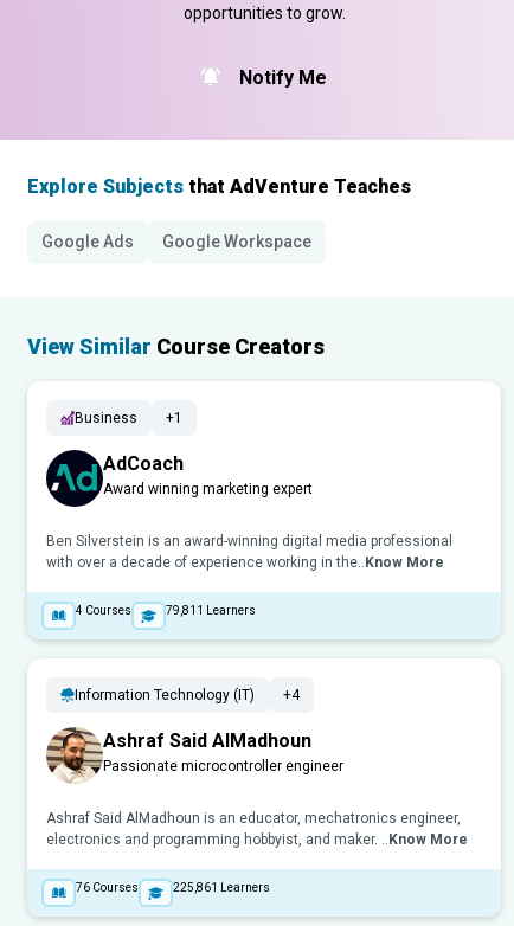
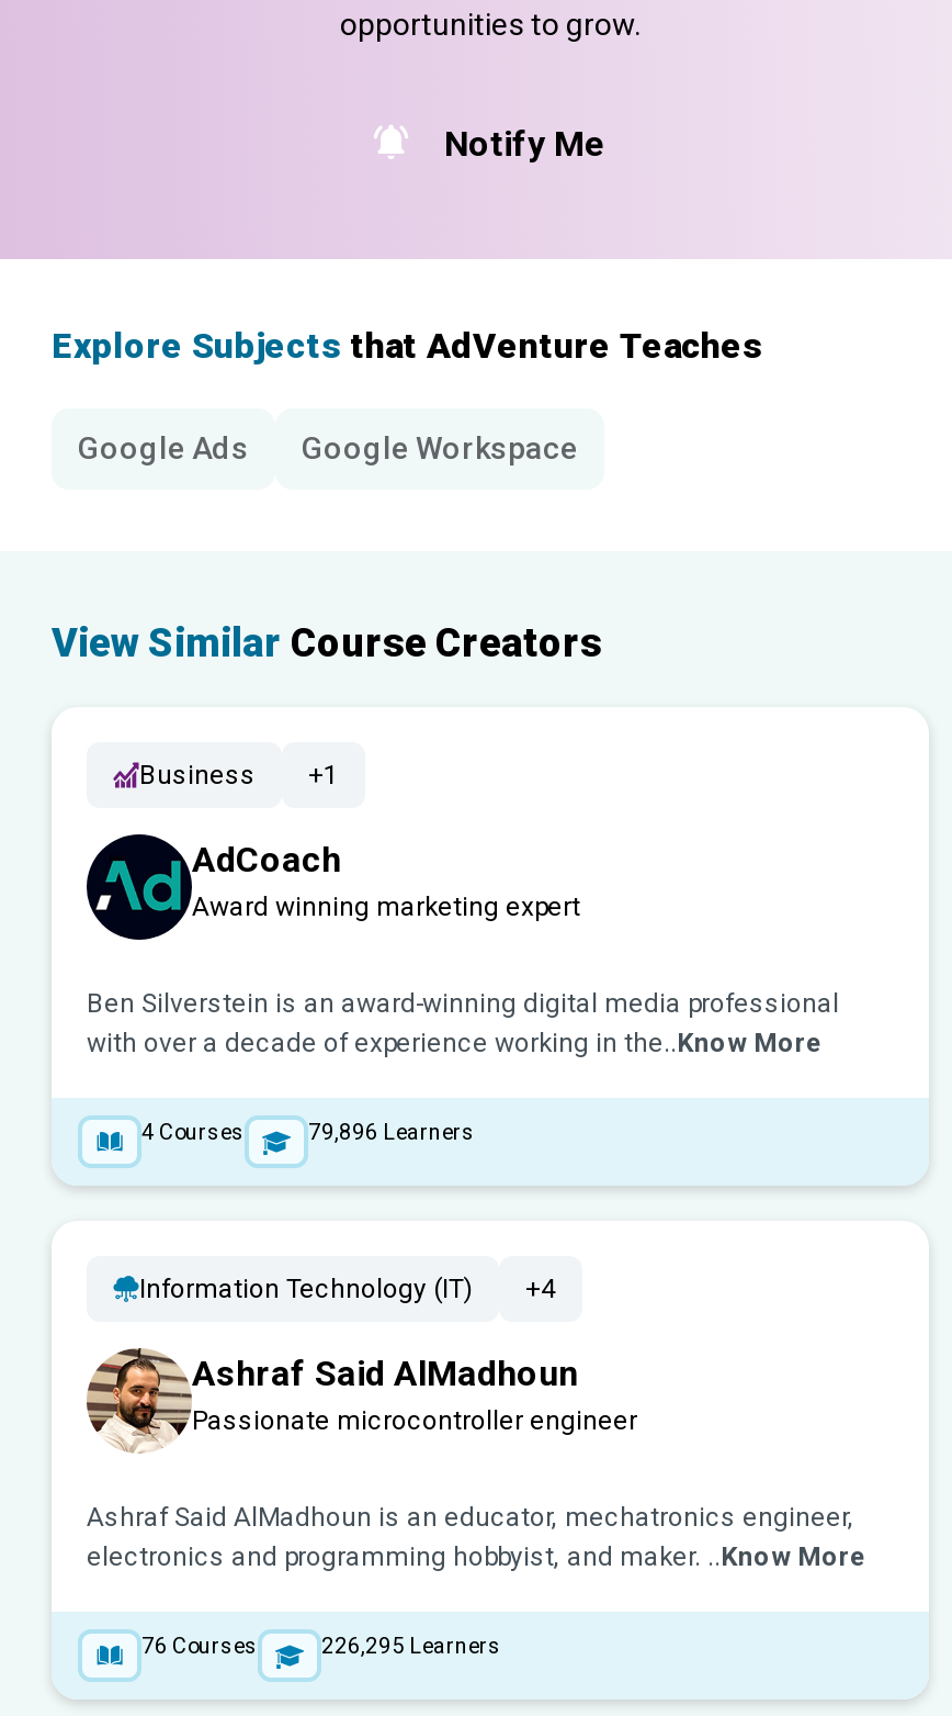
- 79,811 Learners
+ 79,896 Learners

- 225,861 Learners
+ 226,295 Learners
